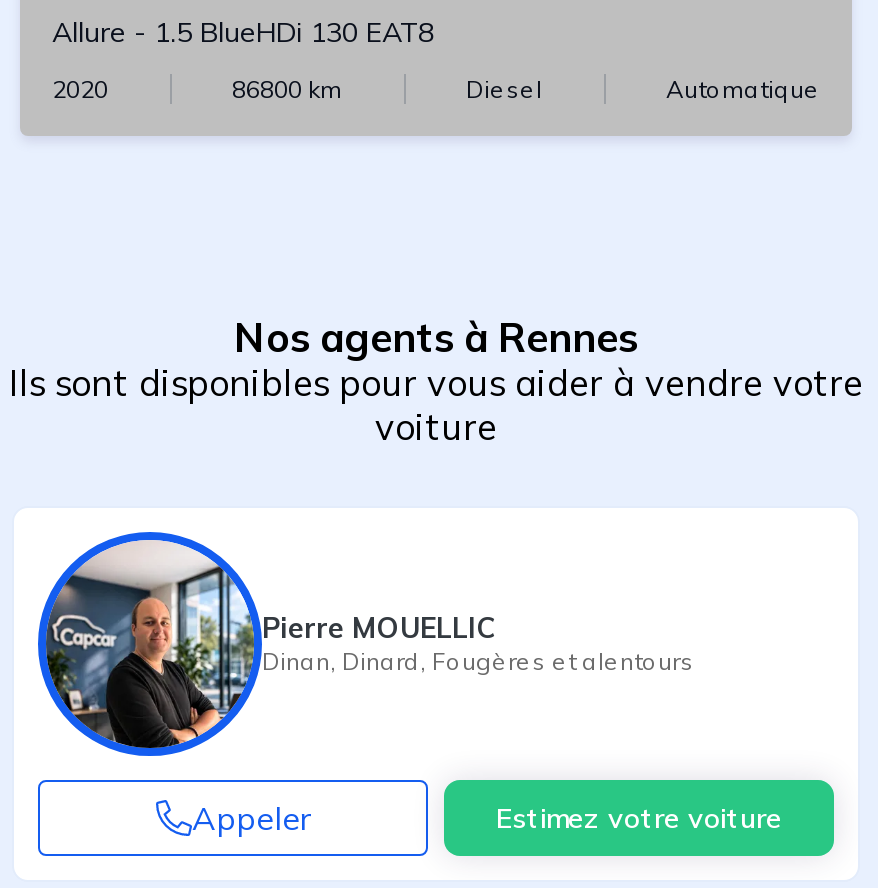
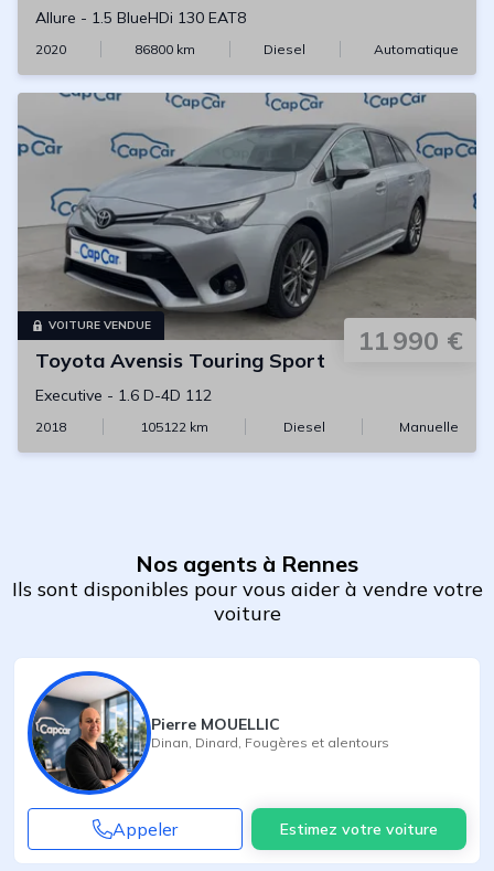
+ [image]
+ VOITURE VENDUE
+ 11 990 €
+ Toyota Avensis Touring Sport
+ Executive - 1.6 D-4D 112
+ 2018
+ 105122 km
+ Diesel
+ Manuelle
